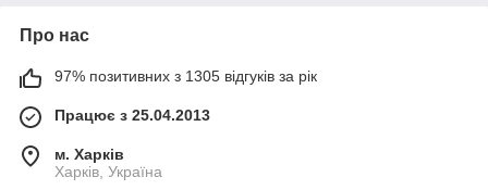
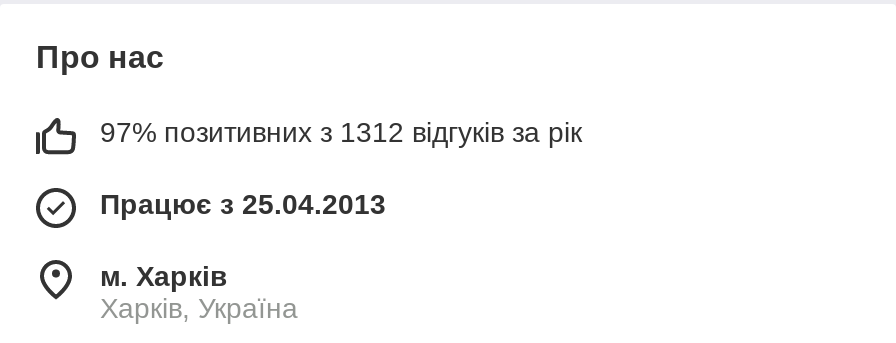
- 97% позитивних з 1305 відгуків за рік
+ 97% позитивних з 1312 відгуків за рік
